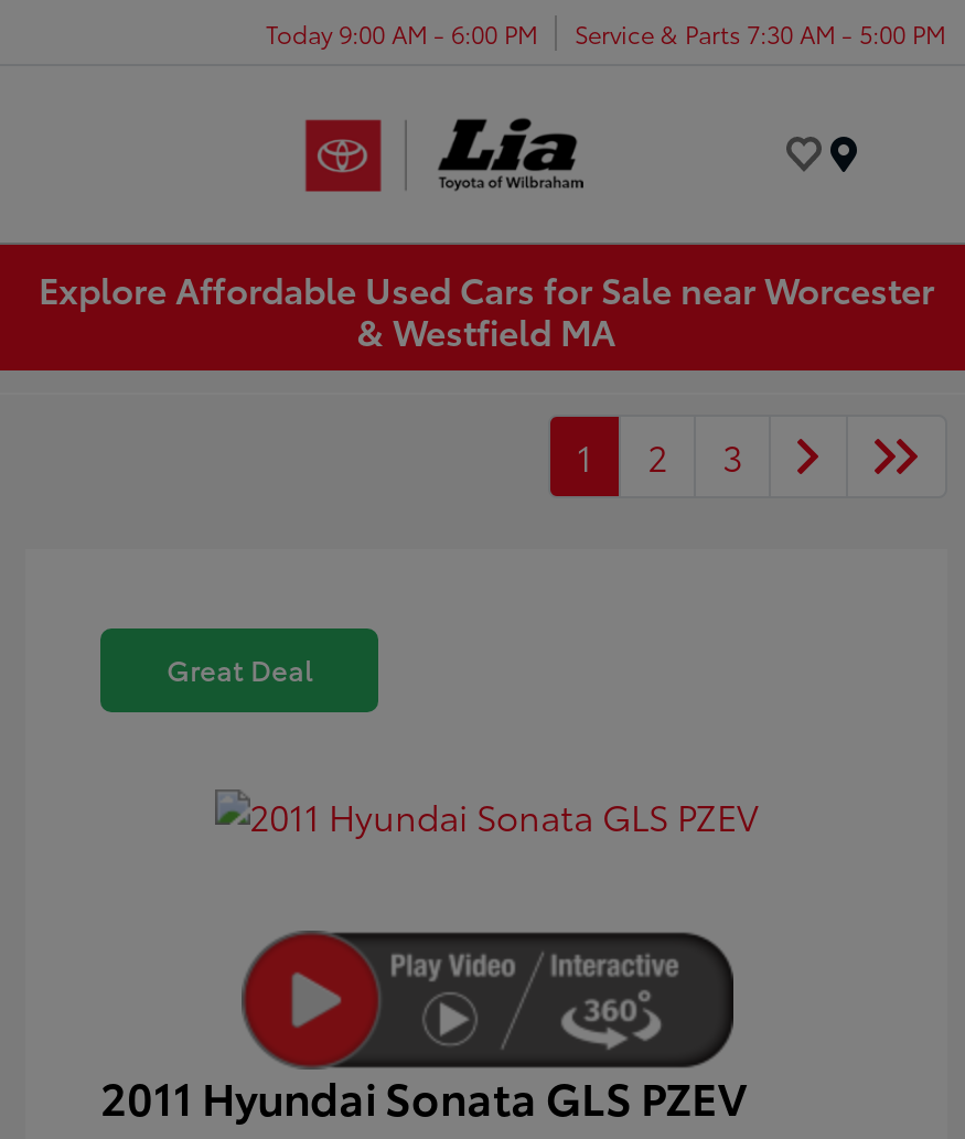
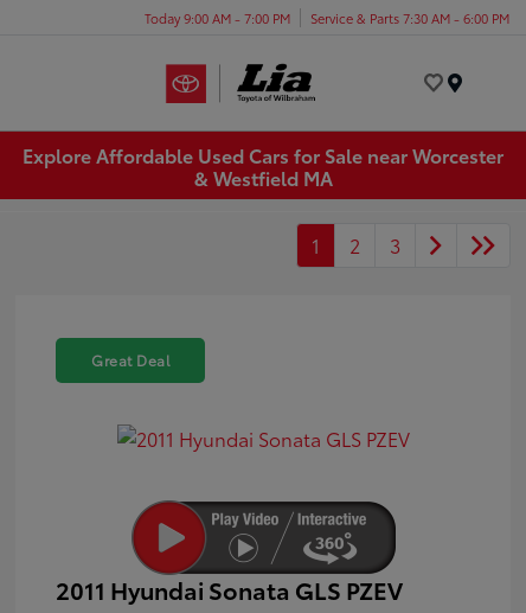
- Today 9:00 AM - 6:00 PM
+ Today 9:00 AM - 7:00 PM

- Service & Parts 7:30 AM - 5:00 PM
+ Service & Parts 7:30 AM - 6:00 PM
